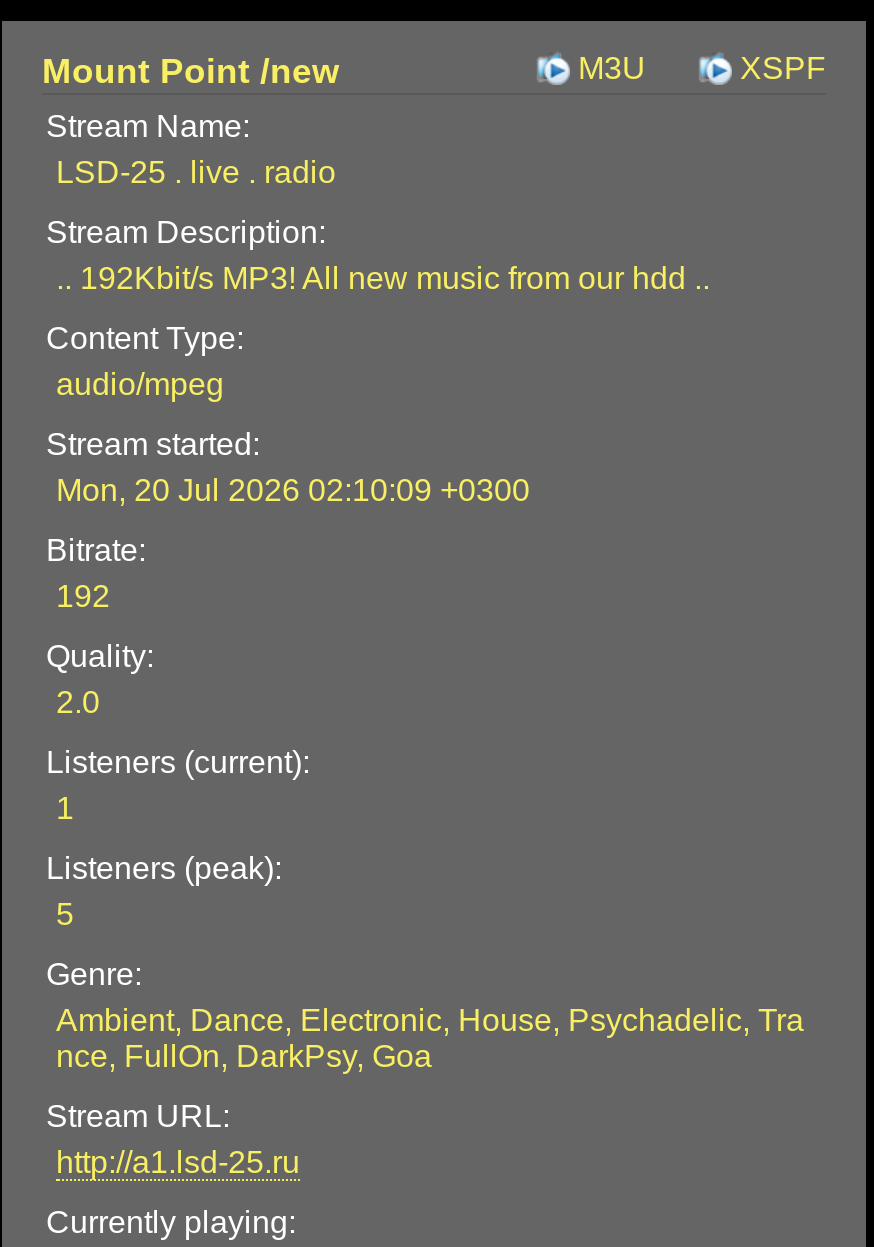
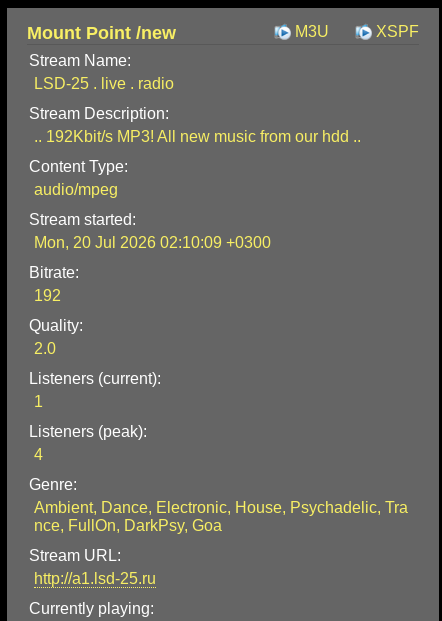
- 5
+ 4
